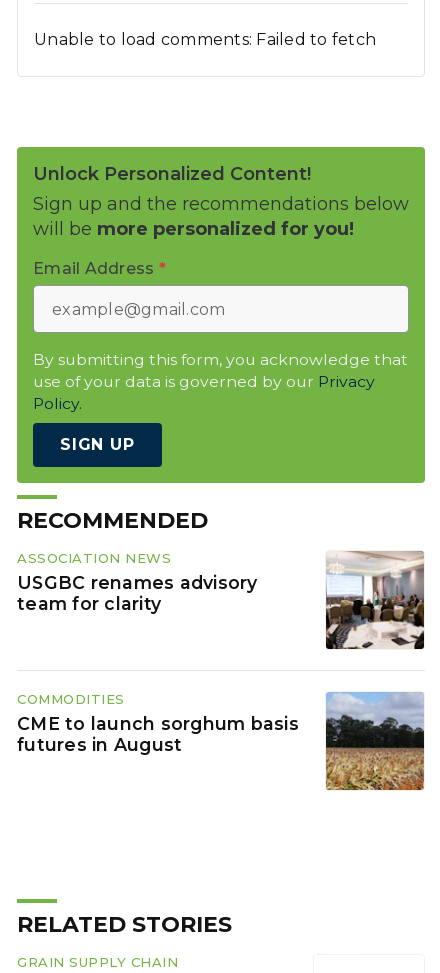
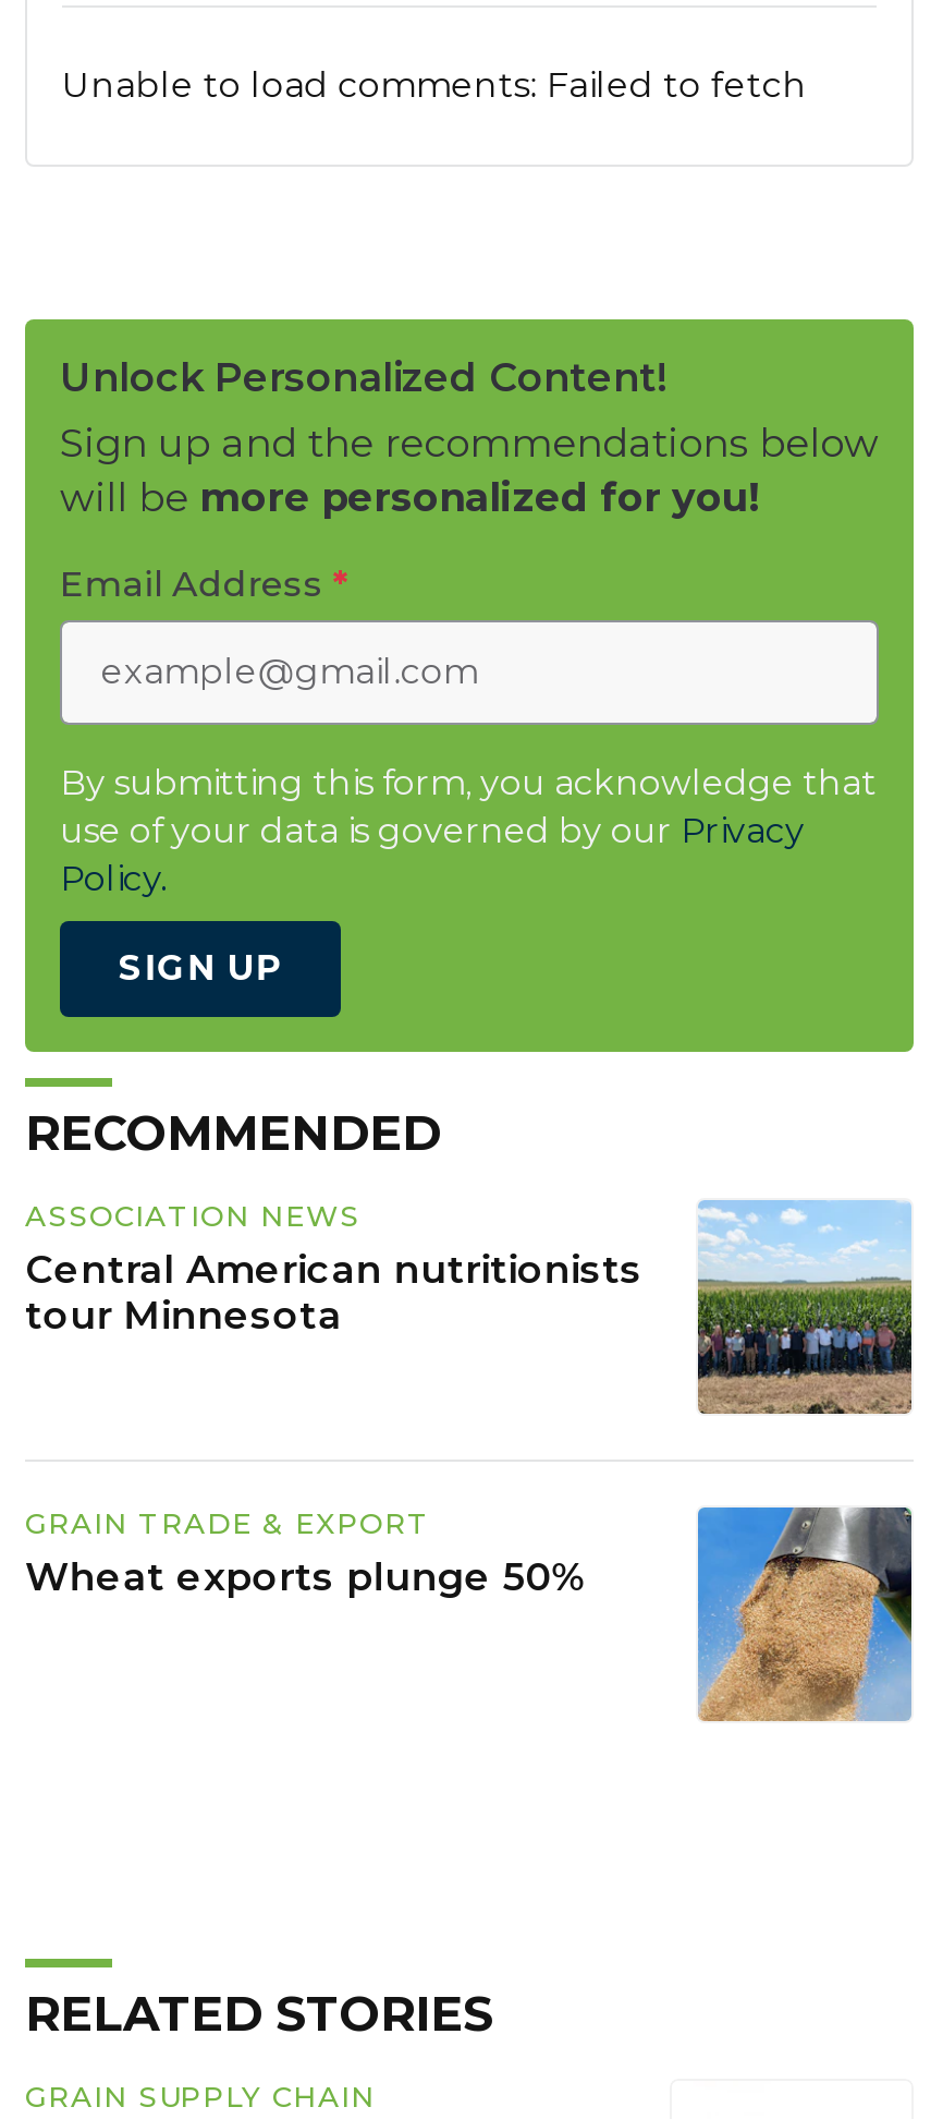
- [image]
+ [image]

- USGBC renames advisory
- team for clarity
+ Central American nutritionists
+ tour Minnesota

- COMMODITIES
- CME to launch sorghum basis
- futures in August
+ GRAIN TRADE & EXPORT
+ Wheat exports plunge 50%

- [image]
+ [image]
